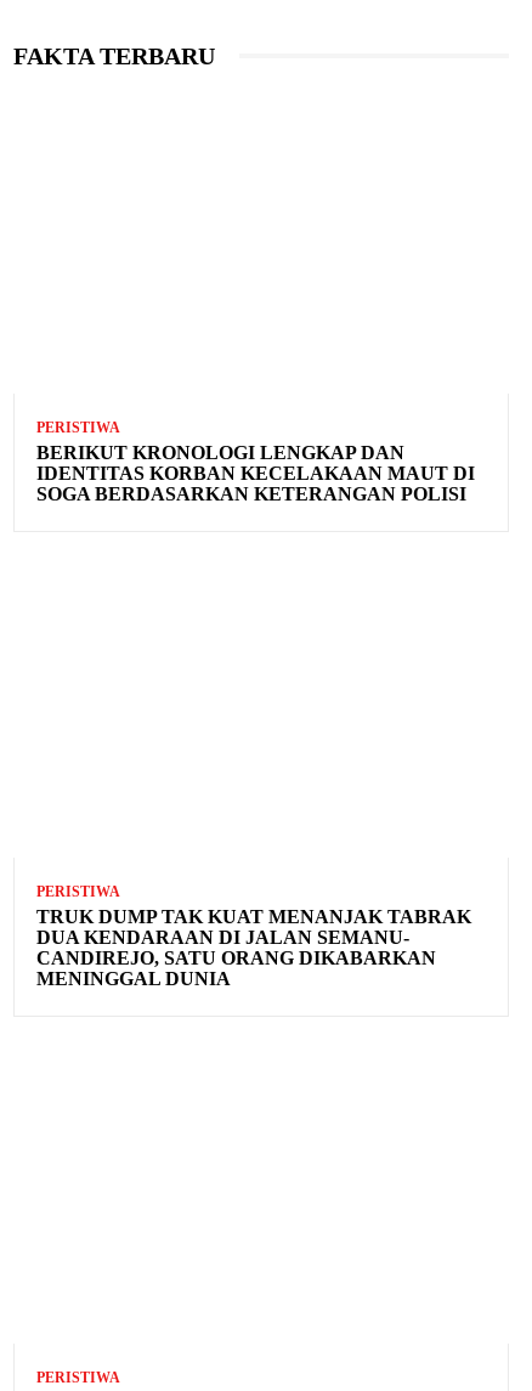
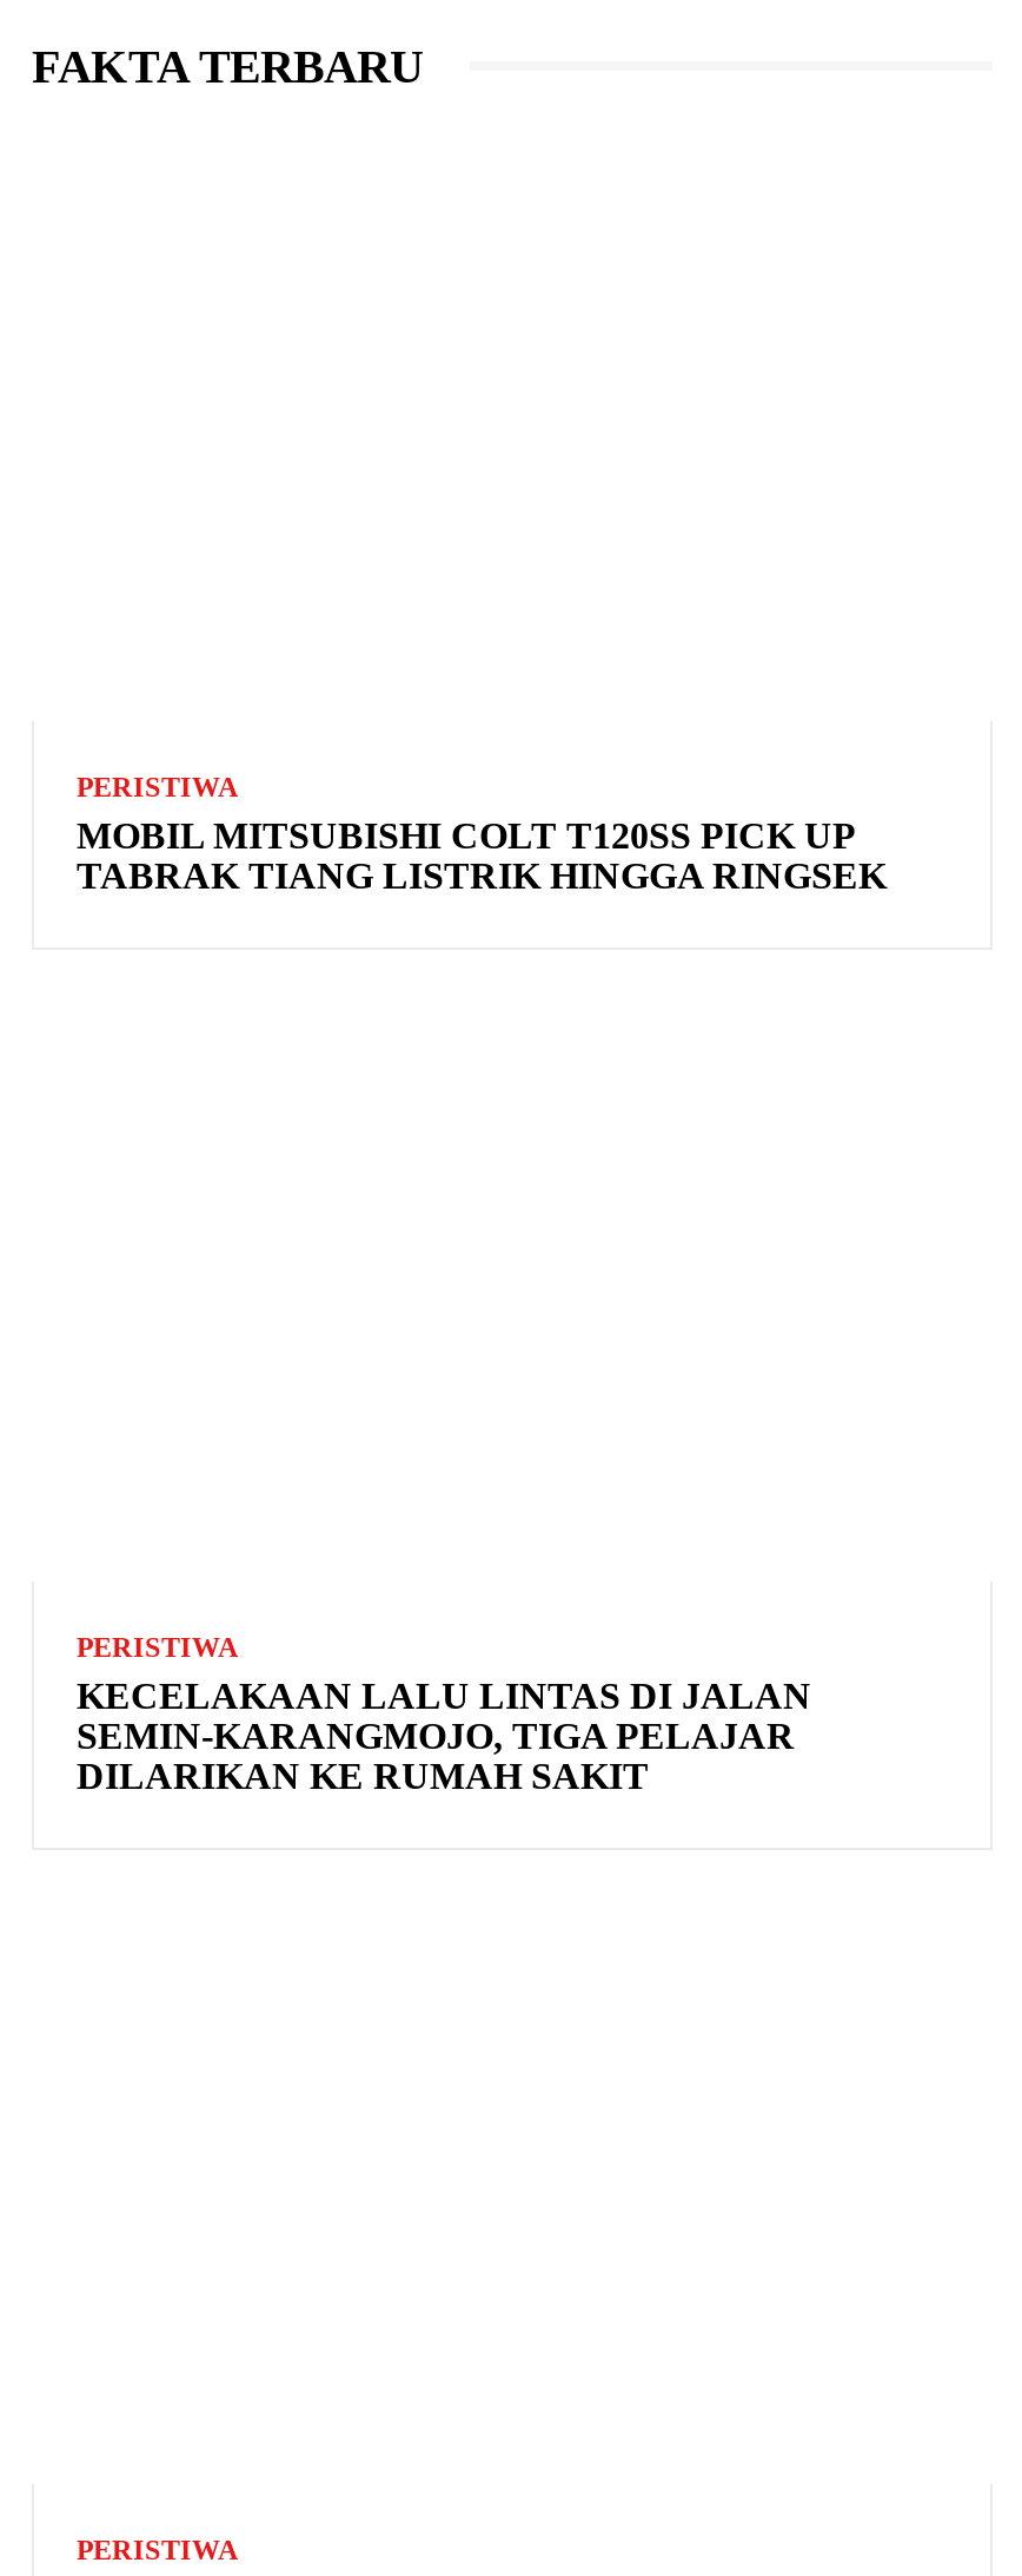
- BERIKUT KRONOLOGI LENGKAP DAN
- IDENTITAS KORBAN KECELAKAAN MAUT DI
- SOGA BERDASARKAN KETERANGAN POLISI
+ MOBIL MITSUBISHI COLT T120SS PICK UP
+ TABRAK TIANG LISTRIK HINGGA RINGSEK

- TRUK DUMP TAK KUAT MENANJAK TABRAK
- DUA KENDARAAN DI JALAN SEMANU-
- CANDIREJO, SATU ORANG DIKABARKAN
- MENINGGAL DUNIA
+ KECELAKAAN LALU LINTAS DI JALAN
+ SEMIN-KARANGMOJO, TIGA PELAJAR
+ DILARIKAN KE RUMAH SAKIT
